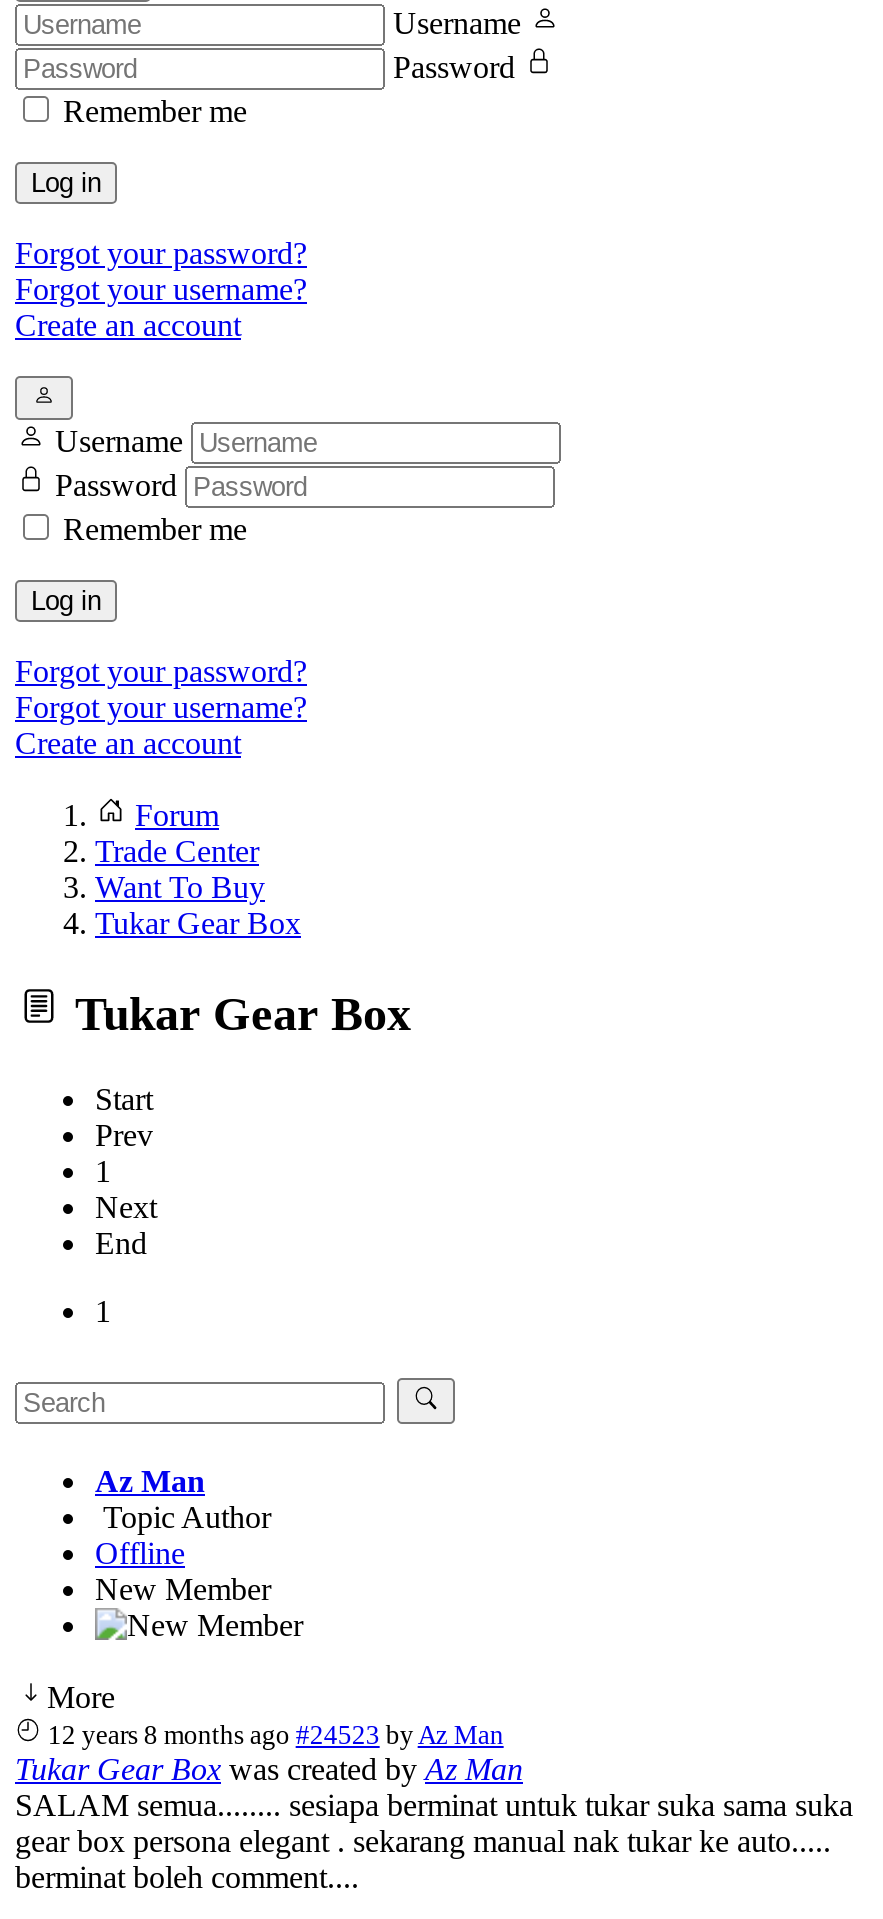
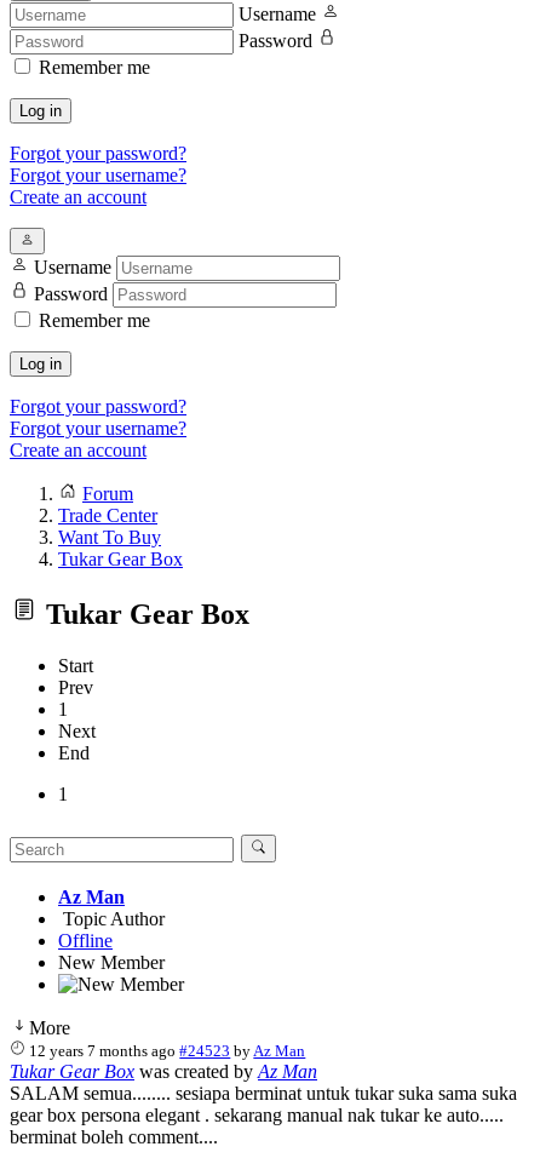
- 12 years 8 months ago #24523 by Az Man
+ 12 years 7 months ago #24523 by Az Man
